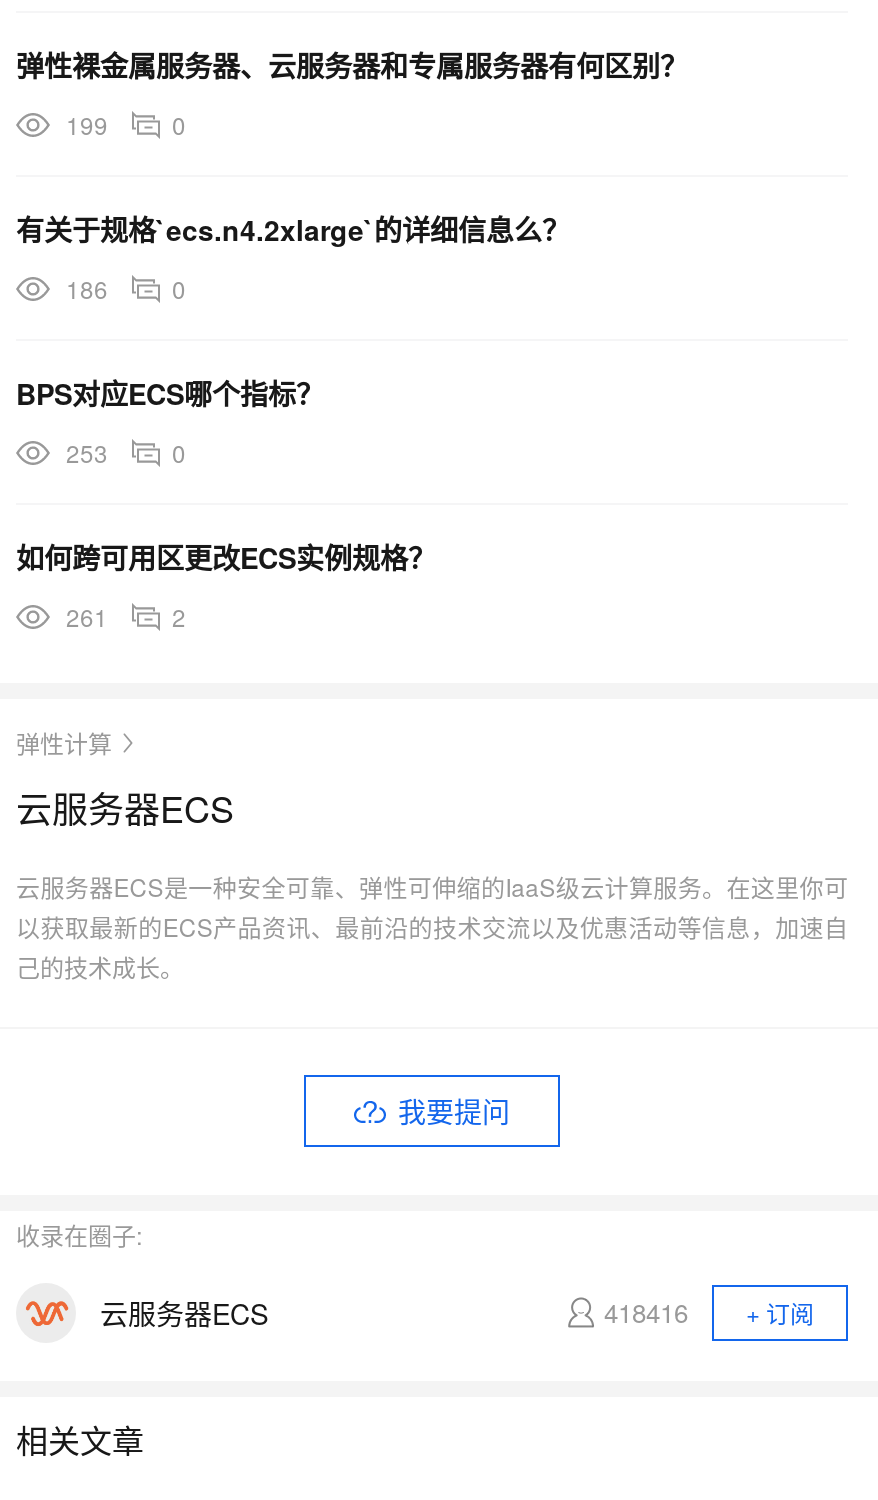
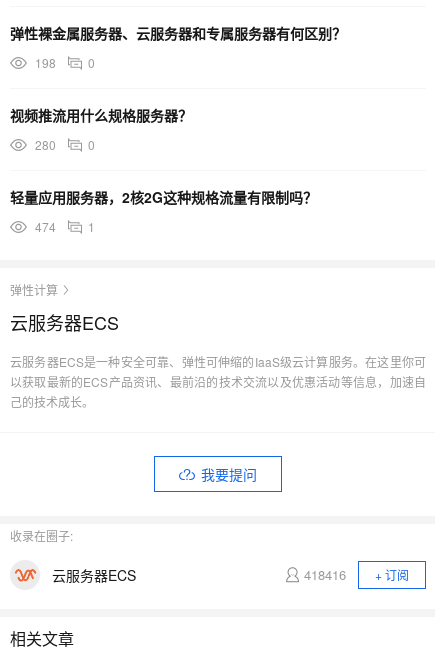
- 199 0
+ 198 0

- 有关于规格`ecs.n4.2xlarge`的详细信息么？
+ 视频推流用什么规格服务器？

- 186 0
+ 280 0

- BPS对应ECS哪个指标？
- 253
- 0
- 如何跨可用区更改ECS实例规格？
- 261
- 2
+ 轻量应用服务器，2核2G这种规格流量有限制吗？
+ 474
+ 1
